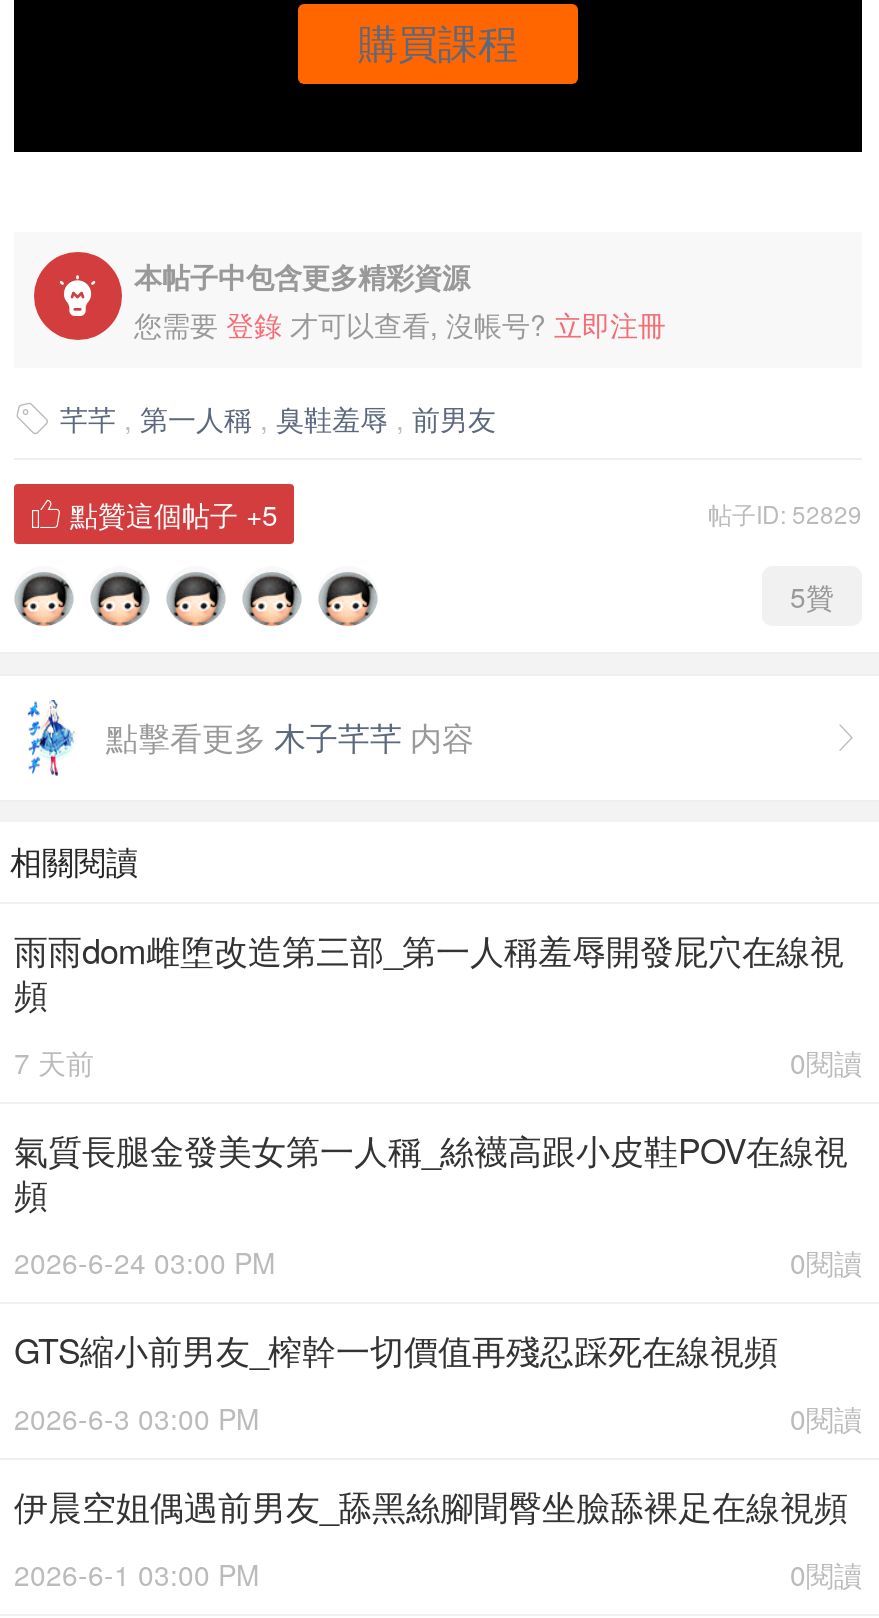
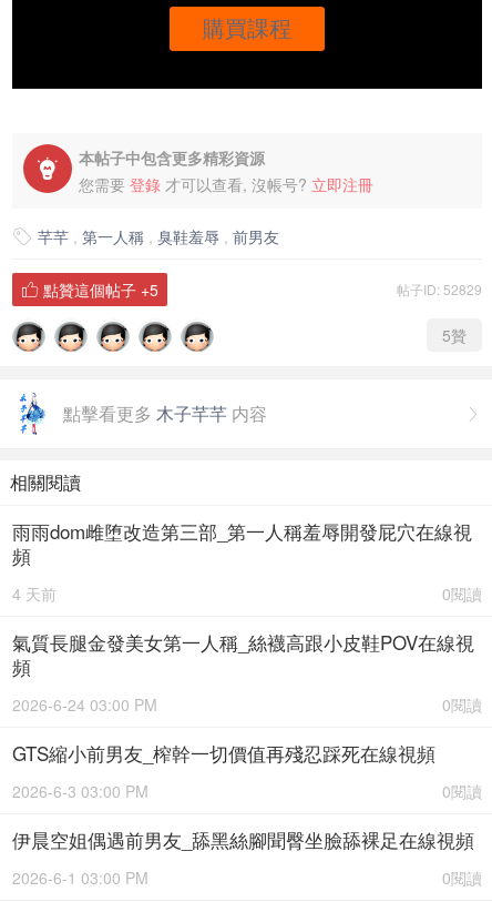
- 7 天前
+ 4 天前
